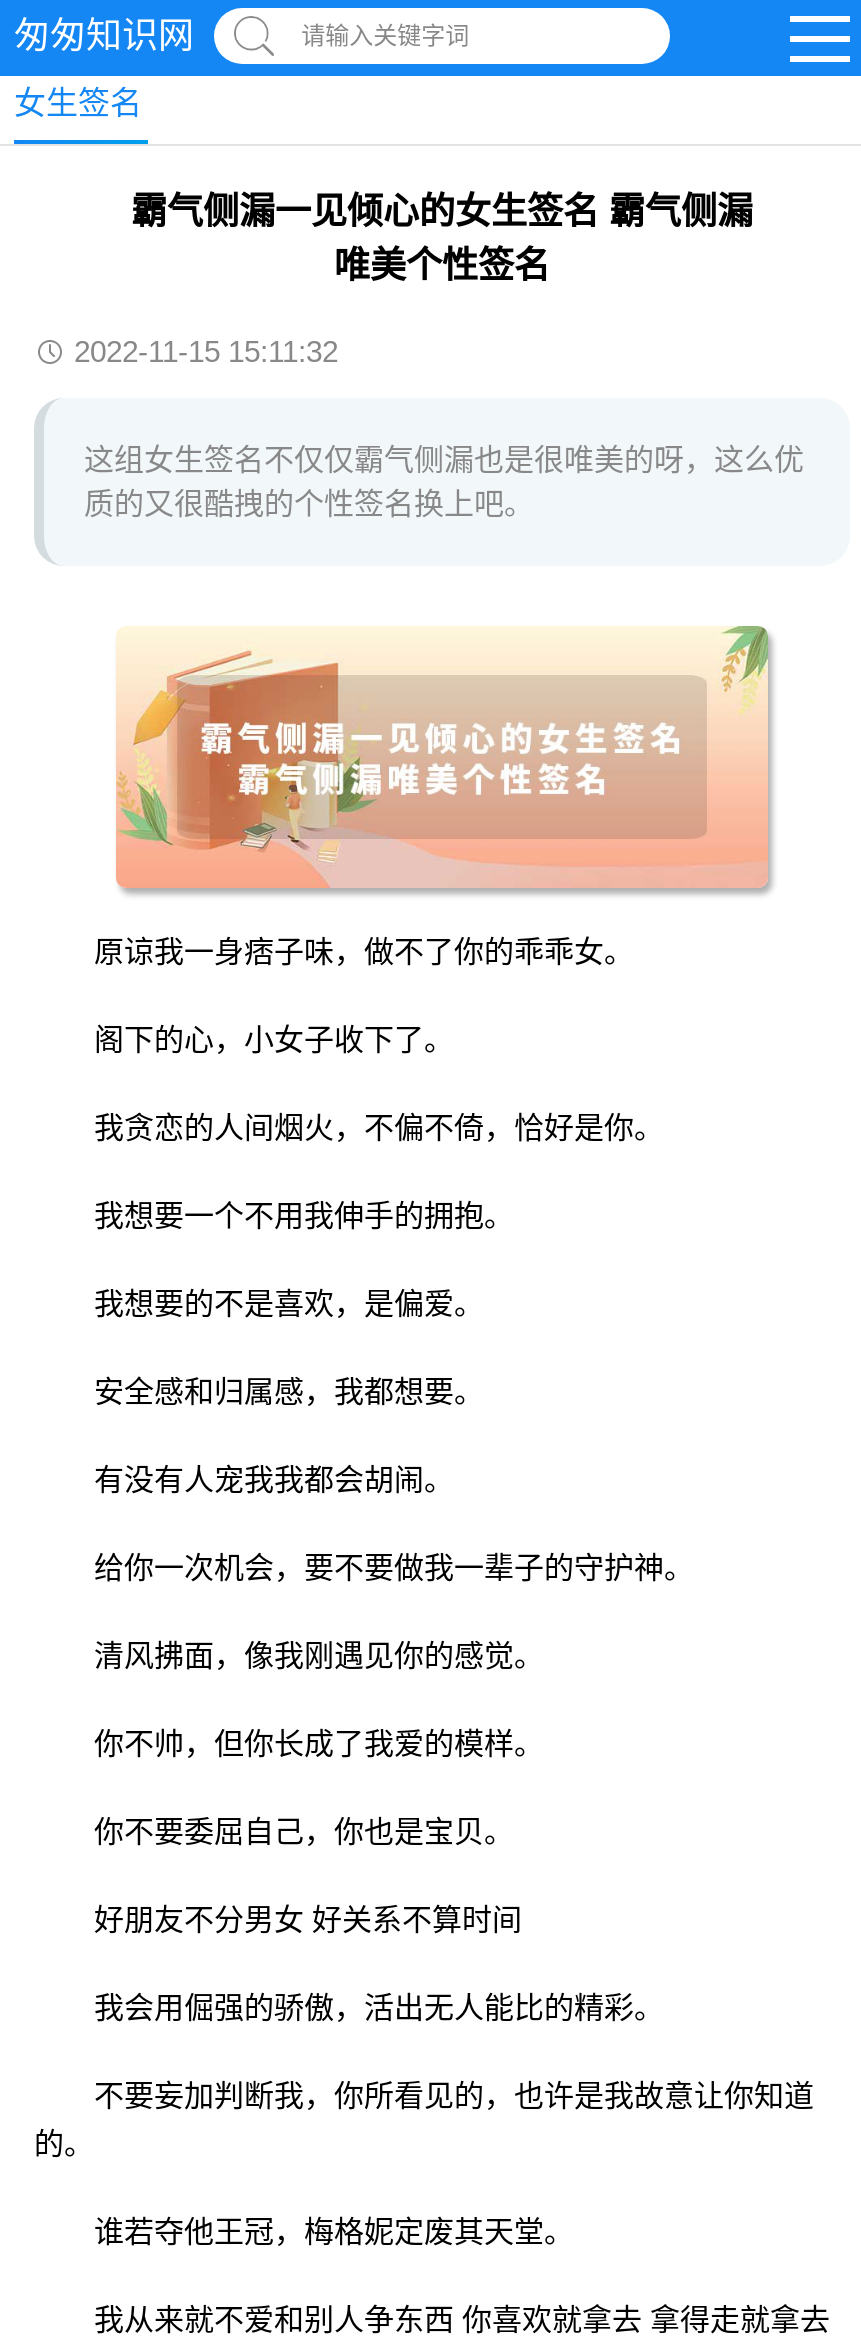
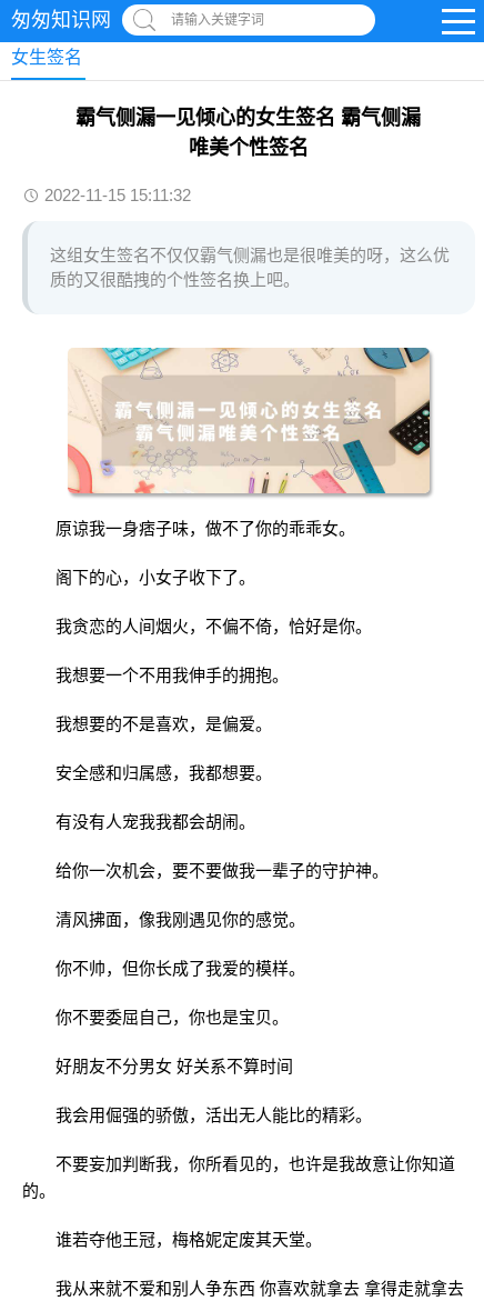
- [image]
+ [image]
